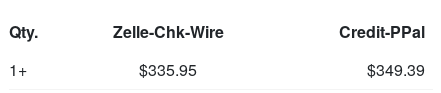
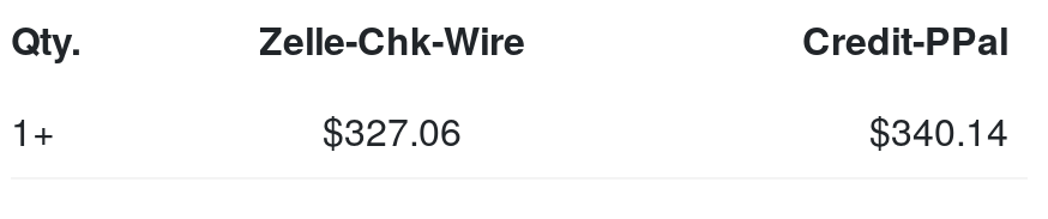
- $335.95
+ $327.06

- $349.39
+ $340.14
